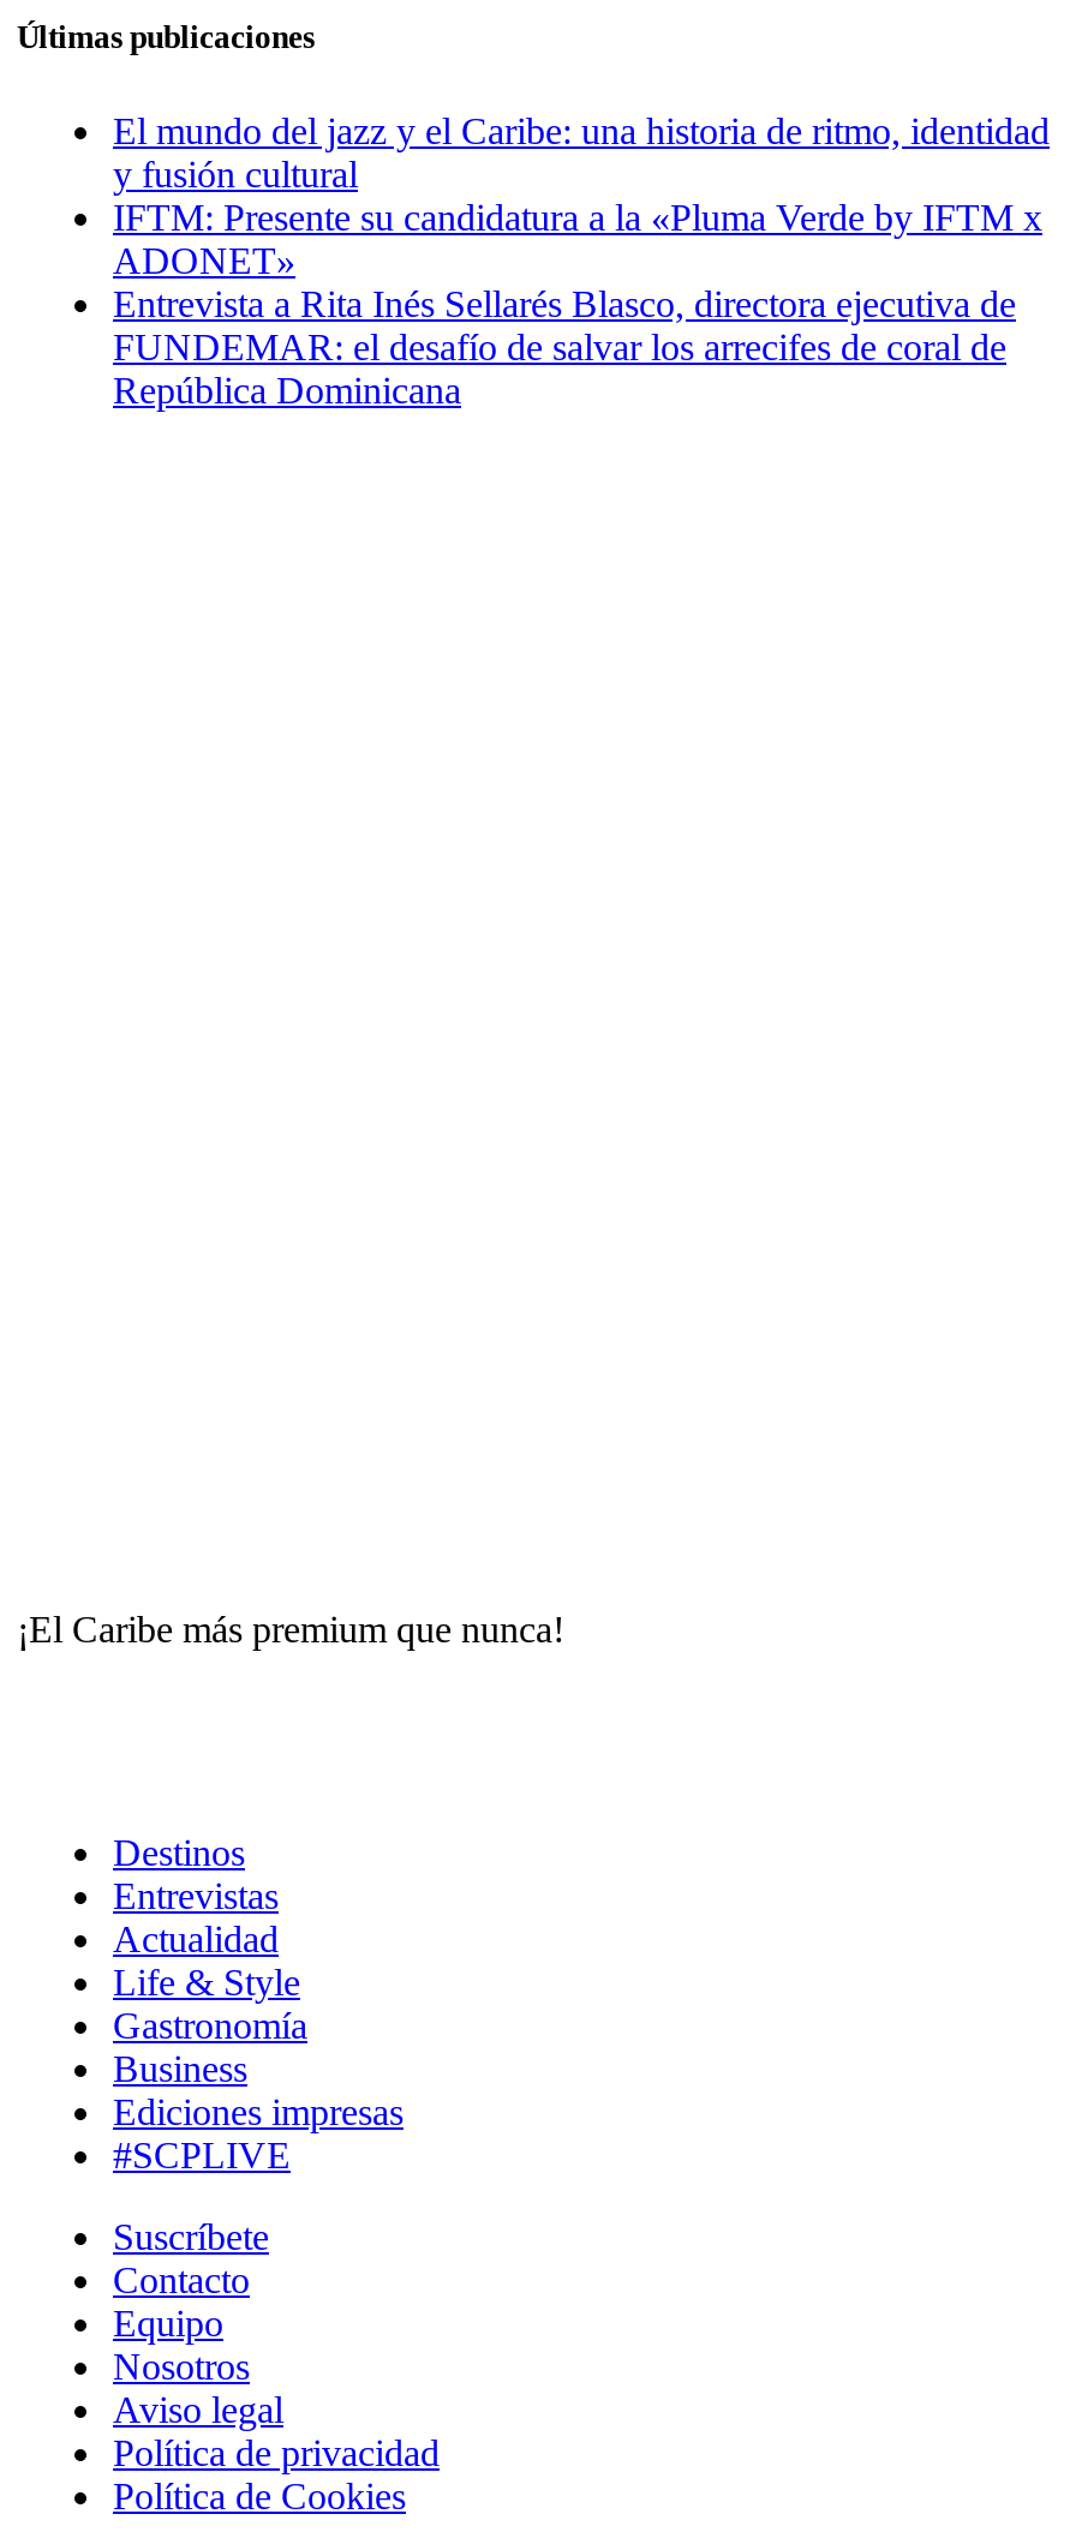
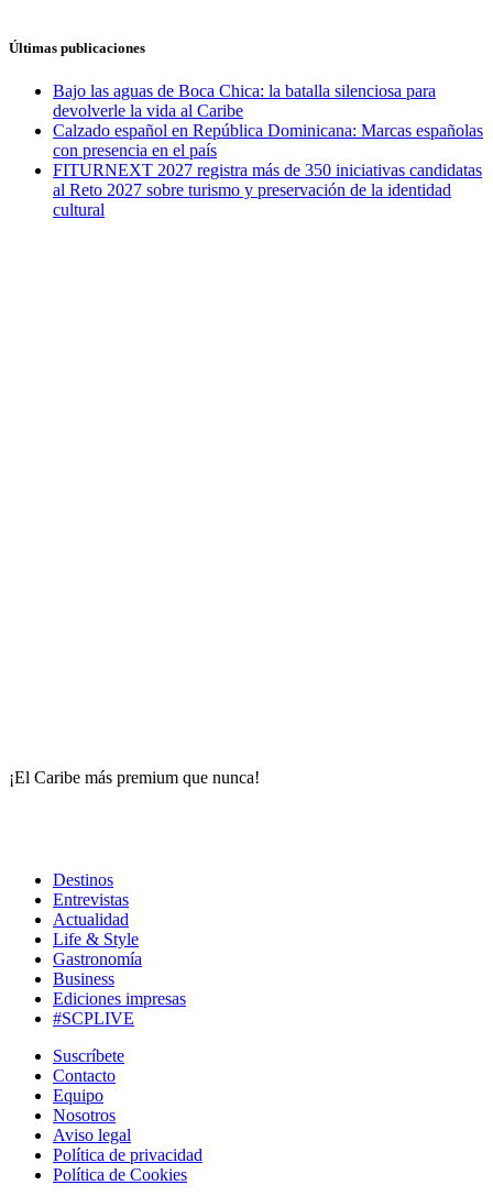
- El mundo del jazz y el Caribe: una historia de ritmo, identidad
- y fusión cultural
- IFTM: Presente su candidatura a la «Pluma Verde by IFTM x
- ADONET»
- Entrevista a Rita Inés Sellarés Blasco, directora ejecutiva de
- FUNDEMAR: el desafío de salvar los arrecifes de coral de
- República Dominicana
+ Bajo las aguas de Boca Chica: la batalla silenciosa para
+ devolverle la vida al Caribe
+ Calzado español en República Dominicana: Marcas españolas
+ con presencia en el país
+ FITURNEXT 2027 registra más de 350 iniciativas candidatas
+ al Reto 2027 sobre turismo y preservación de la identidad
+ cultural
